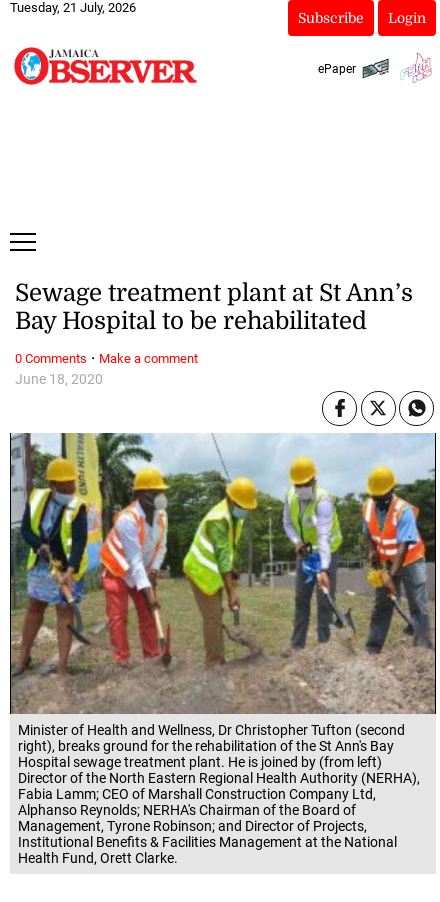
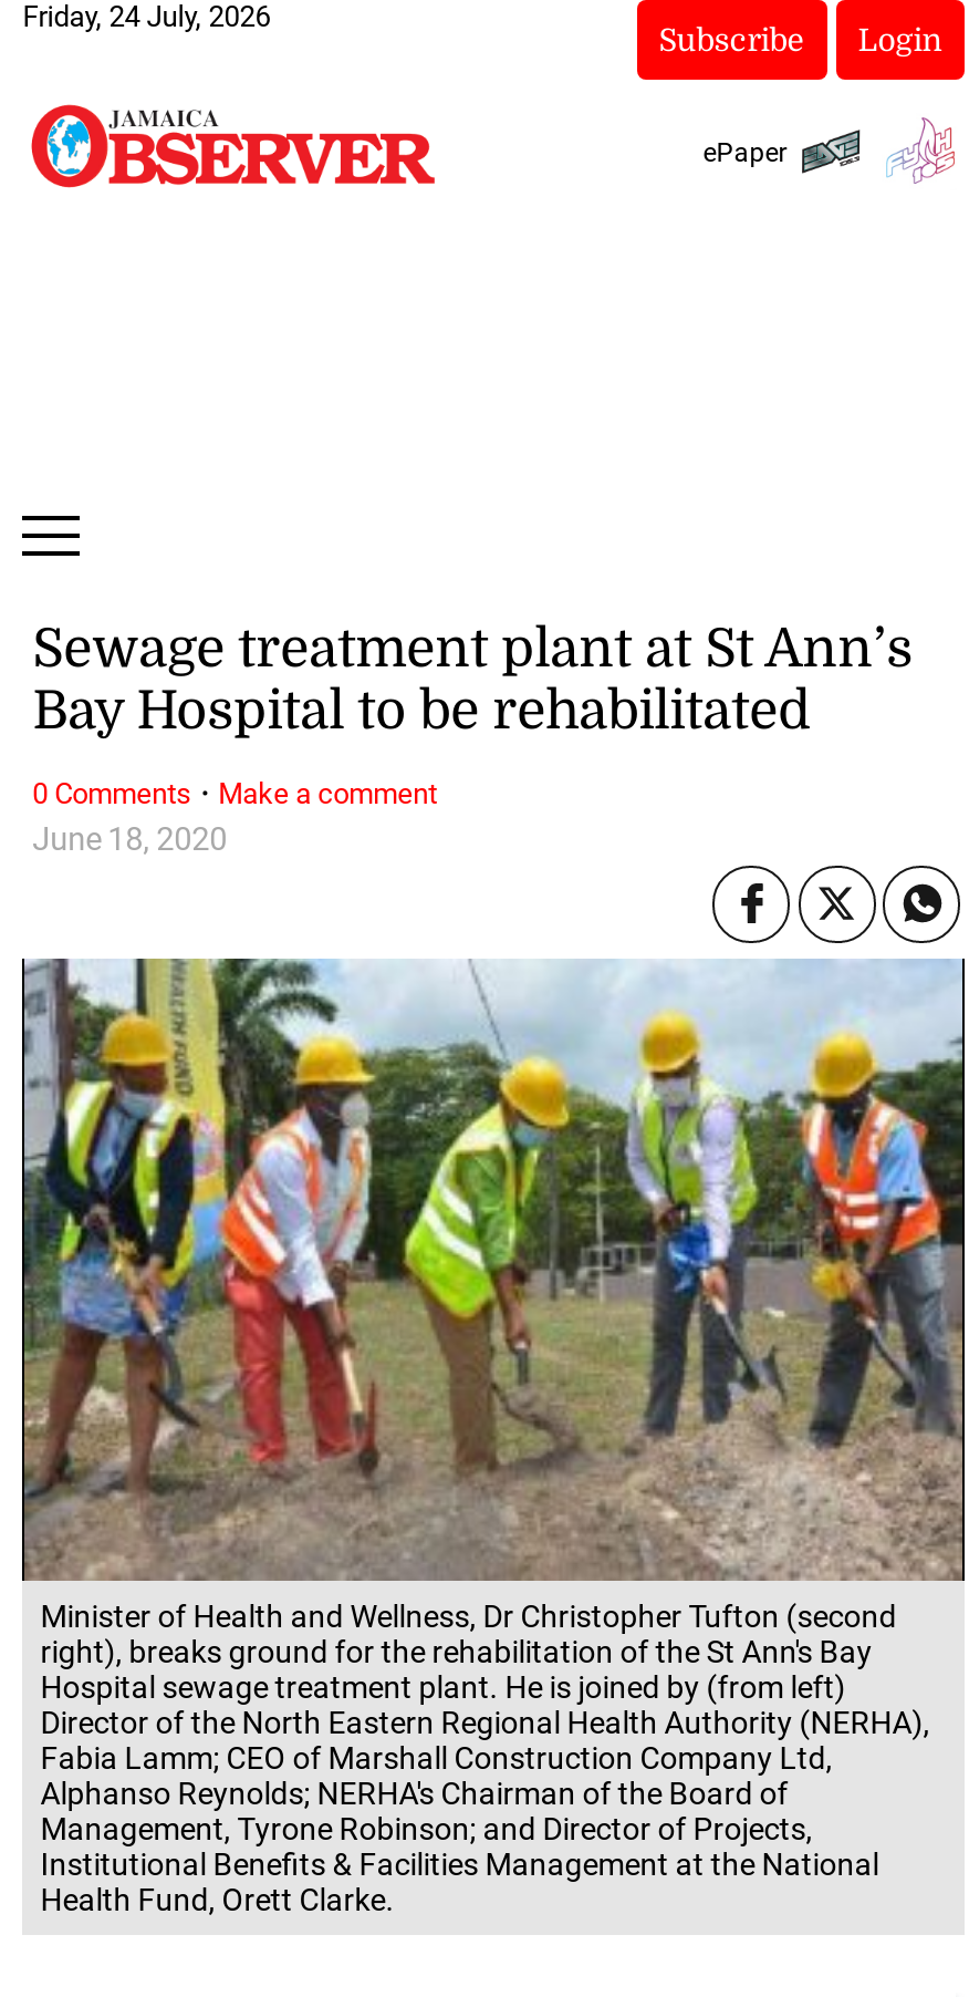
- Tuesday, 21 July, 2026
+ Friday, 24 July, 2026
